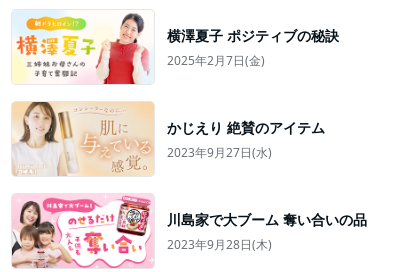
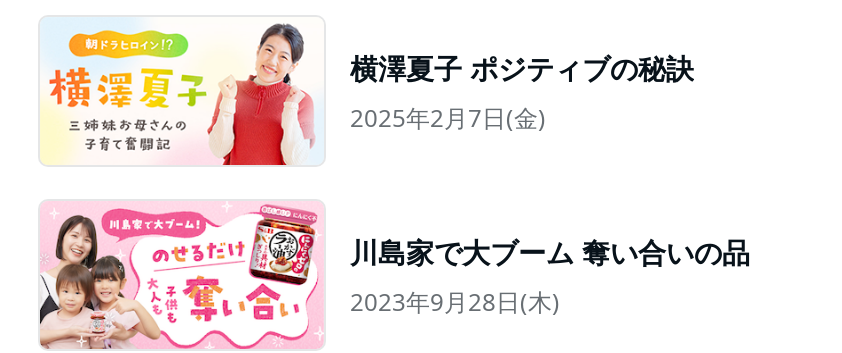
- [image]
- かじえり 絶賛のアイテム
- 2023年9月27日(水)
